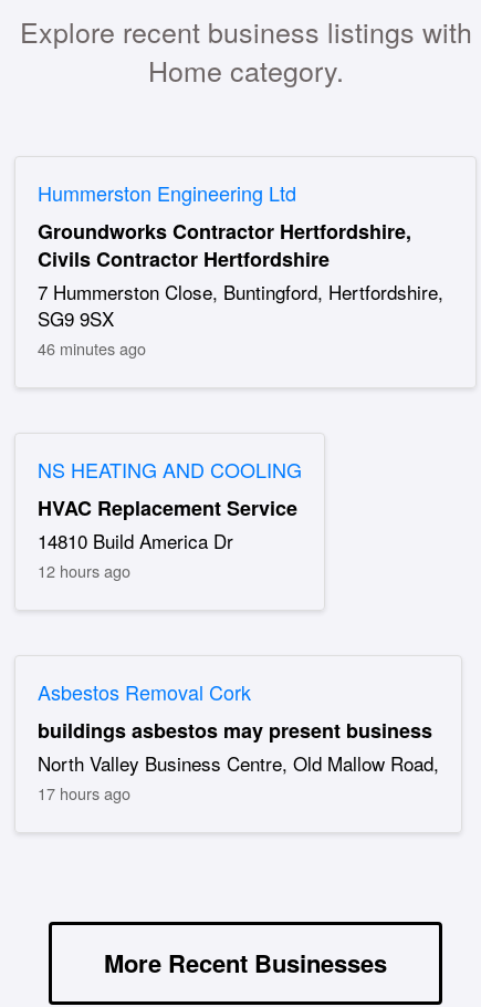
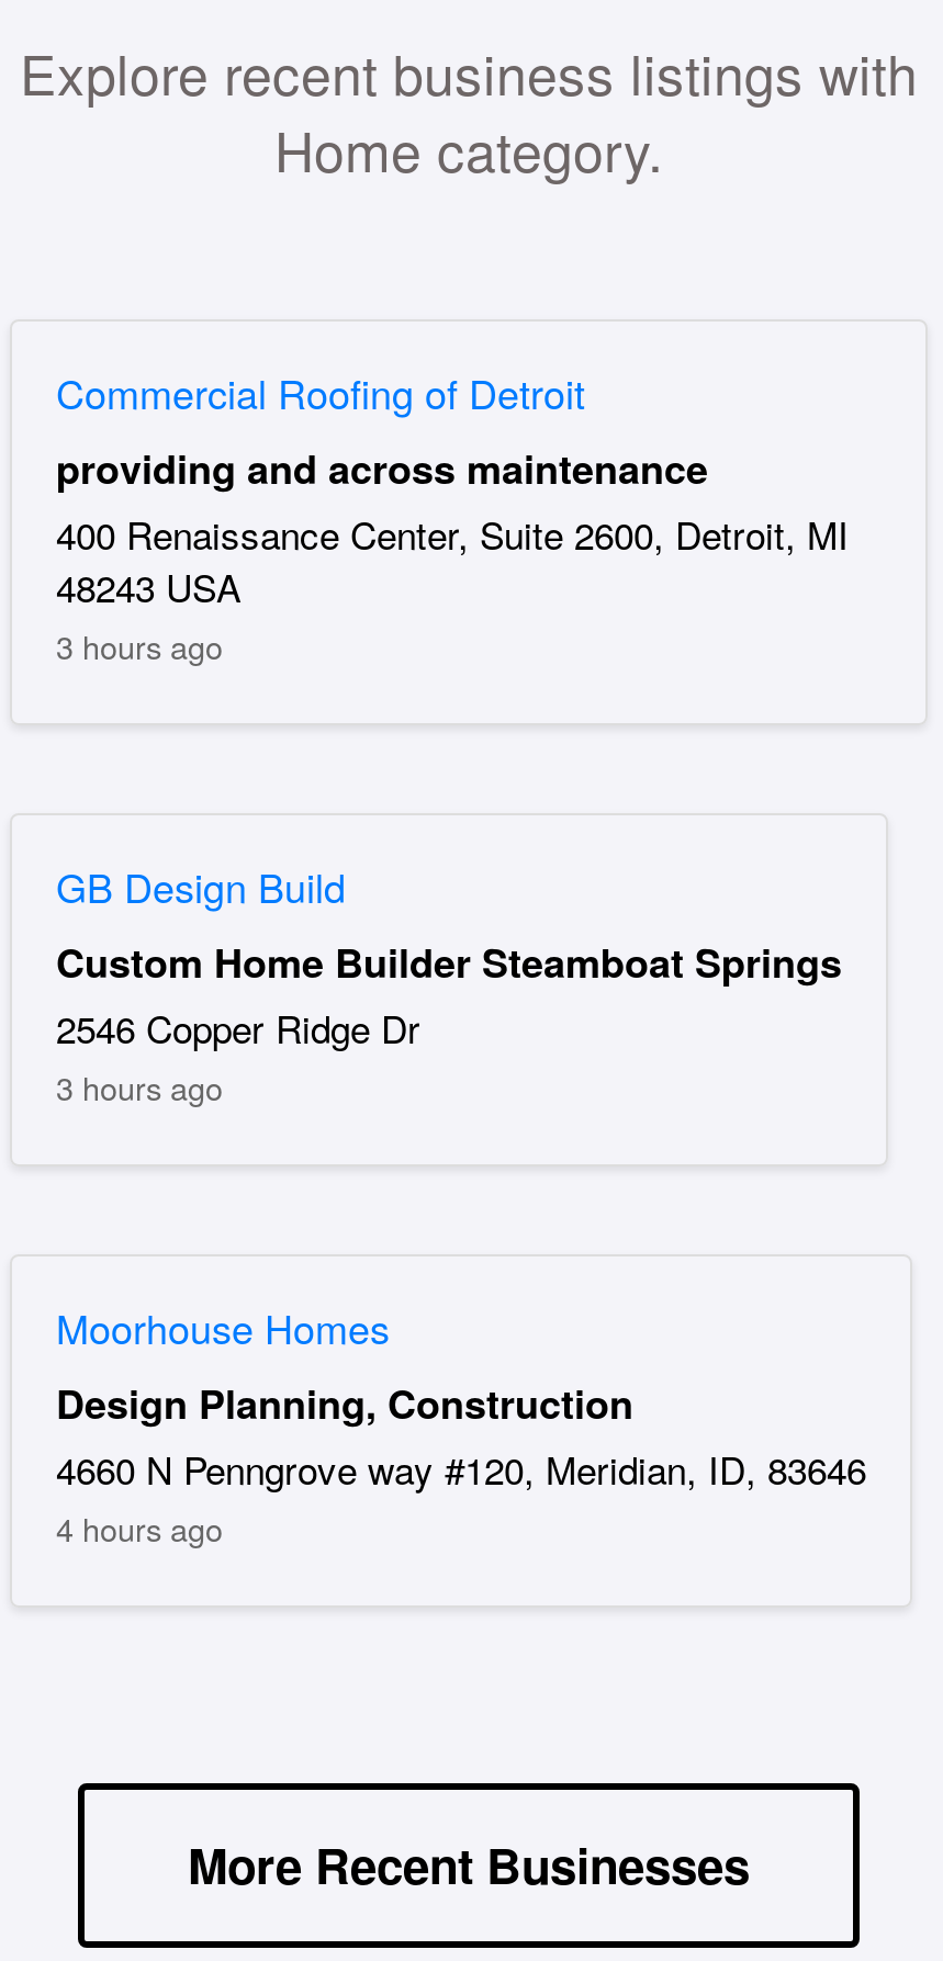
- Hummerston Engineering Ltd
- Groundworks Contractor Hertfordshire,
- Civils Contractor Hertfordshire
- 7 Hummerston Close, Buntingford, Hertfordshire,
- SG9 9SX
- 46 minutes ago
+ Commercial Roofing of Detroit
+ providing and across maintenance
+ 400 Renaissance Center, Suite 2600, Detroit, MI
+ 48243 USA
+ 3 hours ago

- NS HEATING AND COOLING
- HVAC Replacement Service
- 14810 Build America Dr
- 12 hours ago
+ GB Design Build
+ Custom Home Builder Steamboat Springs
+ 2546 Copper Ridge Dr
+ 3 hours ago

- Asbestos Removal Cork
- buildings asbestos may present business
- North Valley Business Centre, Old Mallow Road,
- 17 hours ago
+ Moorhouse Homes
+ Design Planning, Construction
+ 4660 N Penngrove way #120, Meridian, ID, 83646
+ 4 hours ago
